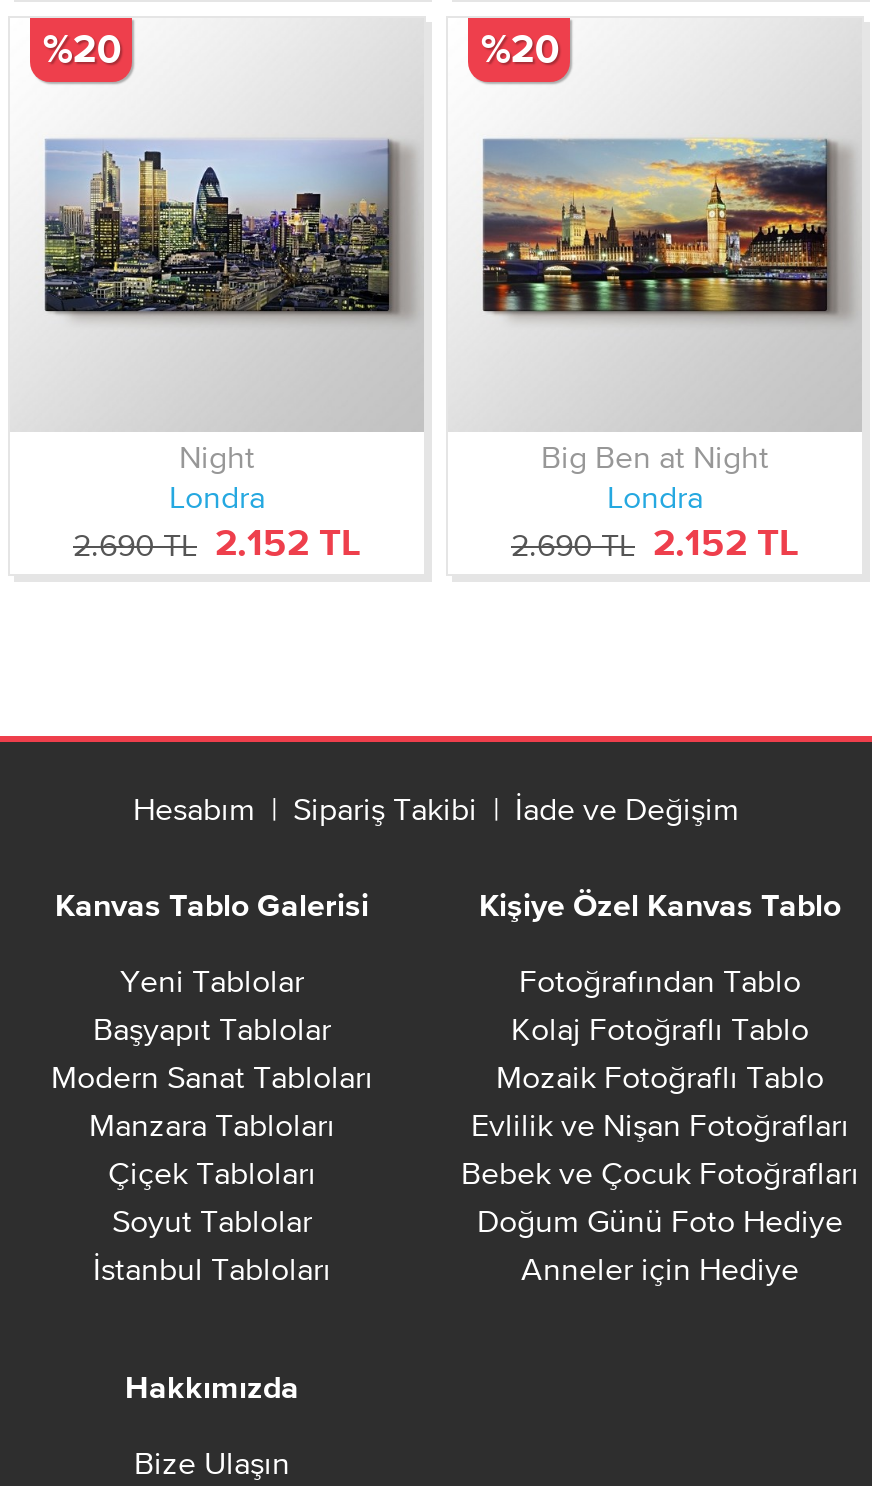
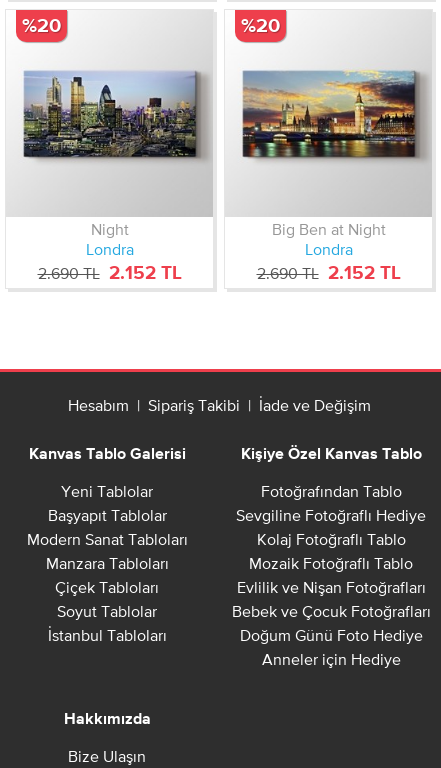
+ Sevgiline Fotoğraflı Hediye
